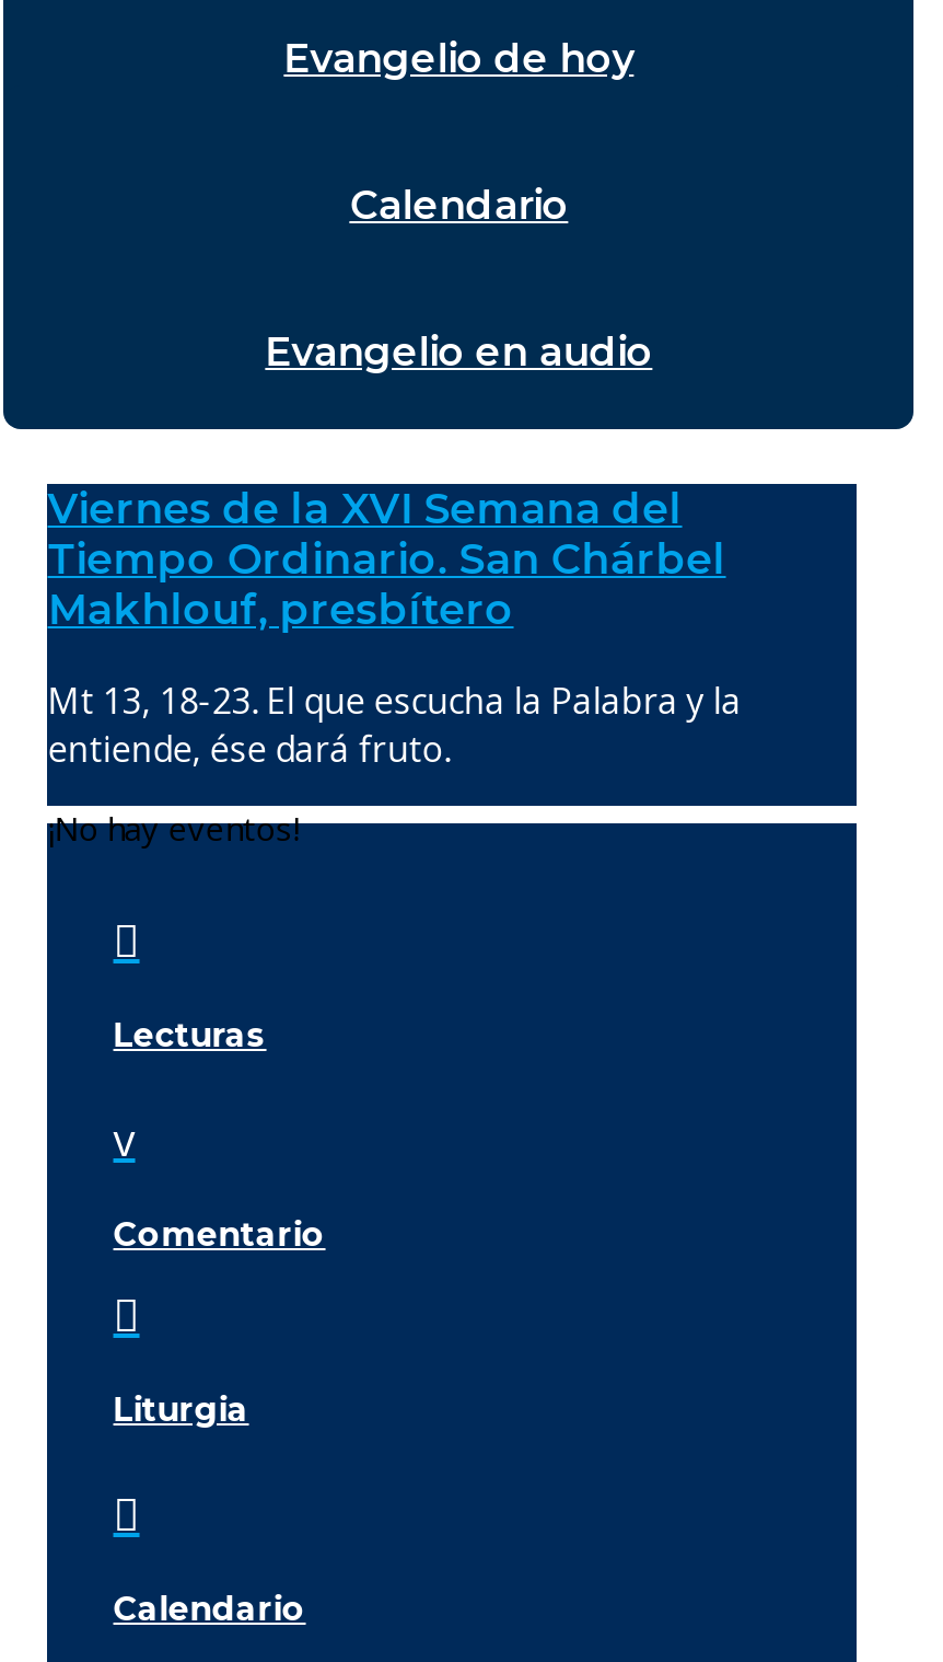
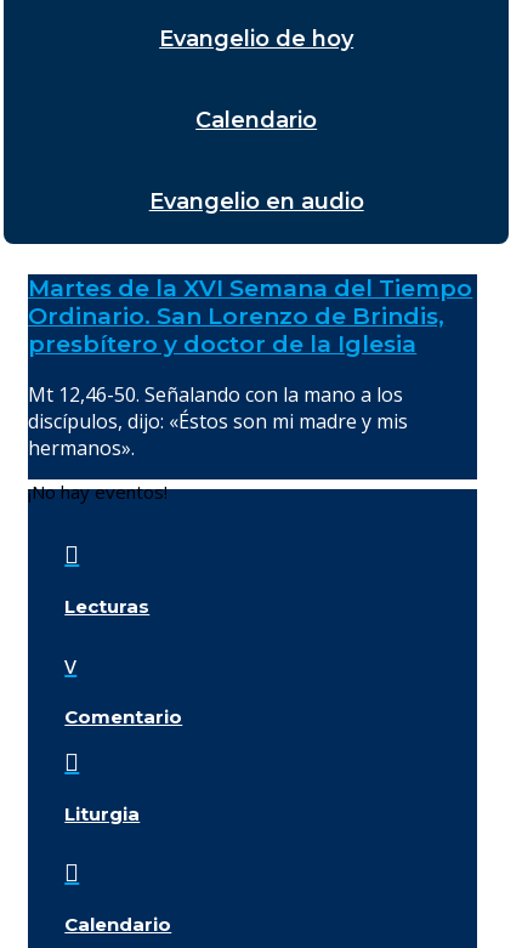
- Viernes de la XVI Semana del
- Tiempo Ordinario. San Chárbel
- Makhlouf, presbítero
+ Martes de la XVI Semana del Tiempo
+ Ordinario. San Lorenzo de Brindis,
+ presbítero y doctor de la Iglesia

- Mt 13, 18-23. El que escucha la Palabra y la
- entiende, ése dará fruto.
+ Mt 12,46-50. Señalando con la mano a los
+ discípulos, dijo: «Éstos son mi madre y mis
+ hermanos».
